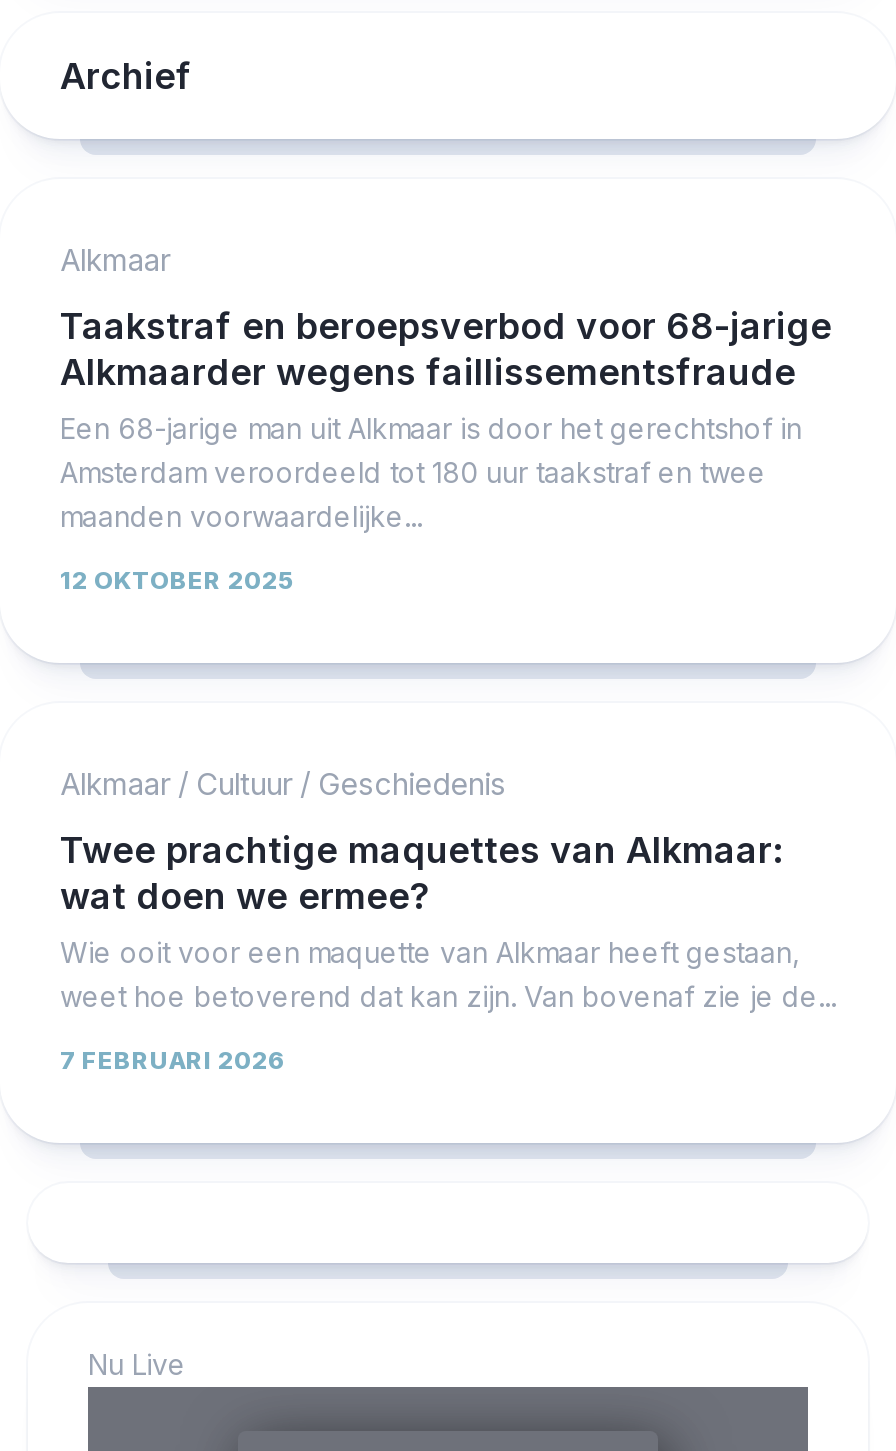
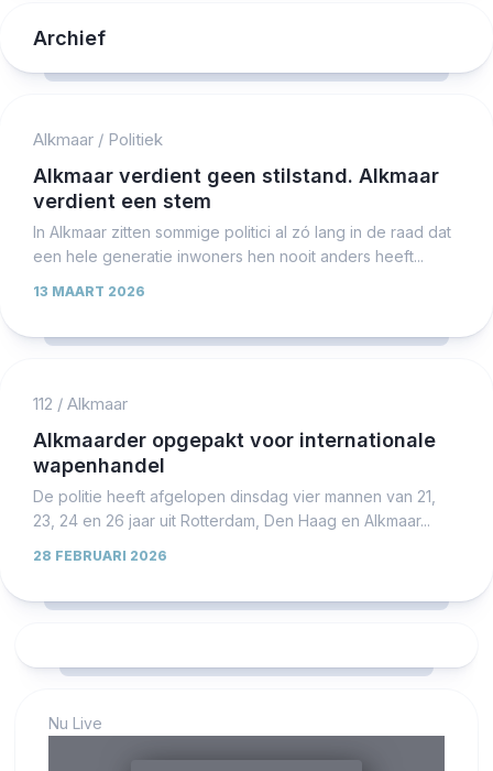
- Alkmaar
+ Alkmaar / Politiek

- Taakstraf en beroepsverbod voor 68-jarige
- Alkmaarder wegens faillissementsfraude
- Een 68-jarige man uit Alkmaar is door het gerechtshof in
- Amsterdam veroordeeld tot 180 uur taakstraf en twee
- maanden voorwaardelijke...
+ Alkmaar verdient geen stilstand. Alkmaar
+ verdient een stem
+ In Alkmaar zitten sommige politici al zó lang in de raad dat
+ een hele generatie inwoners hen nooit anders heeft...

- 12 OKTOBER 2025
+ 13 MAART 2026

- Alkmaar / Cultuur / Geschiedenis
+ 112 / Alkmaar

- Twee prachtige maquettes van Alkmaar:
- wat doen we ermee?
- Wie ooit voor een maquette van Alkmaar heeft gestaan,
- weet hoe betoverend dat kan zijn. Van bovenaf zie je de...
+ Alkmaarder opgepakt voor internationale
+ wapenhandel
+ De politie heeft afgelopen dinsdag vier mannen van 21,
+ 23, 24 en 26 jaar uit Rotterdam, Den Haag en Alkmaar...

- 7 FEBRUARI 2026
+ 28 FEBRUARI 2026
